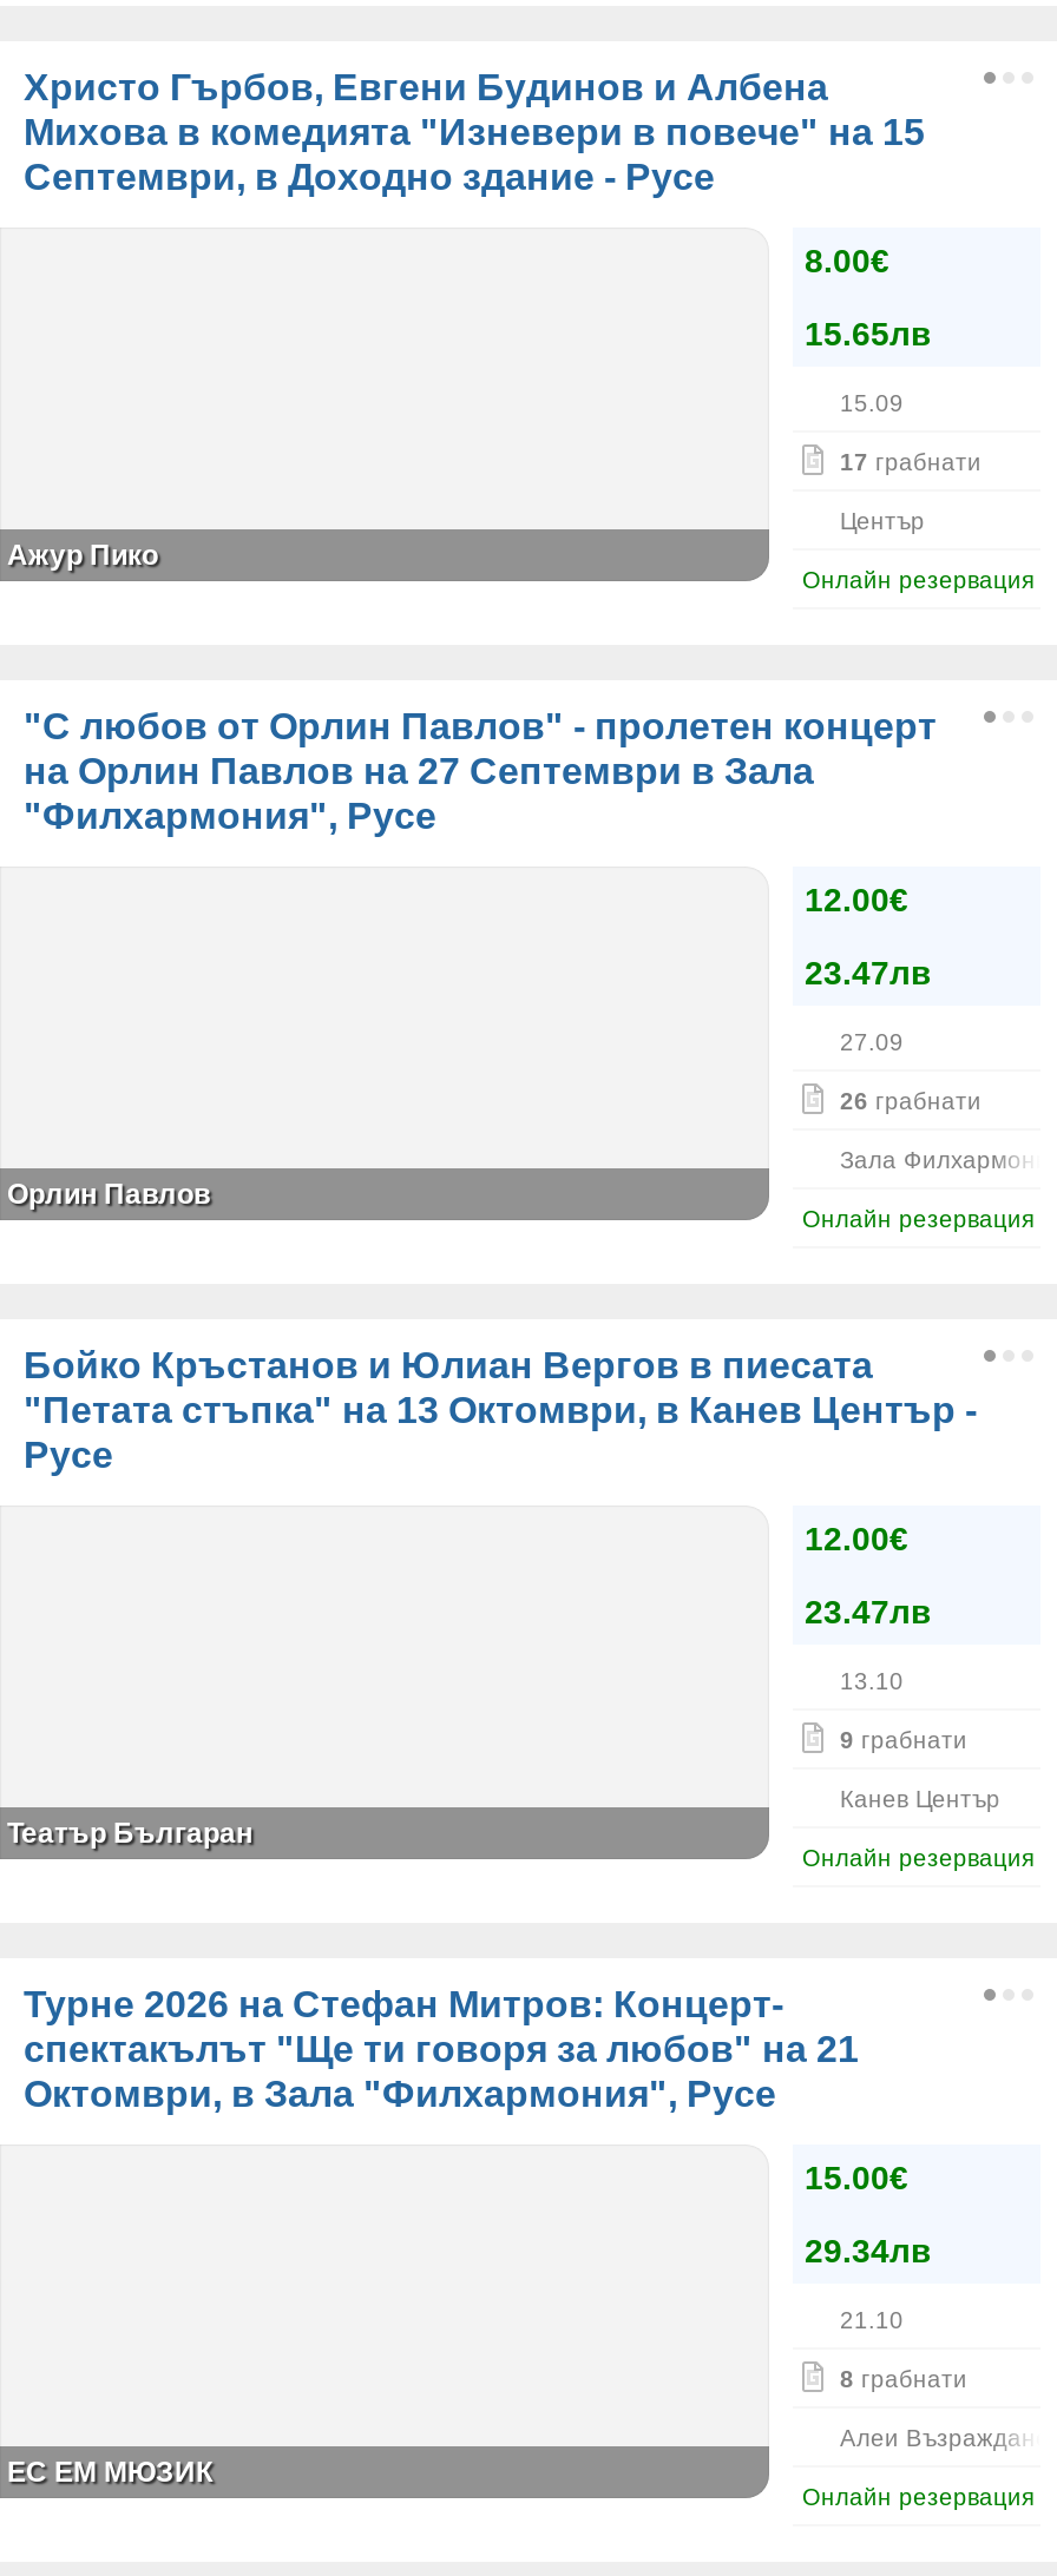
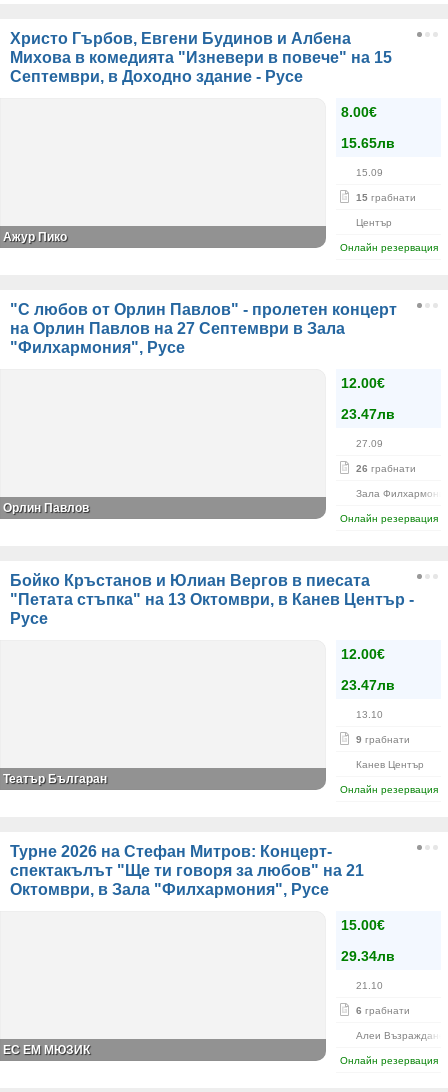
- 17 грабнати
+ 15 грабнати

- 8 грабнати
+ 6 грабнати
